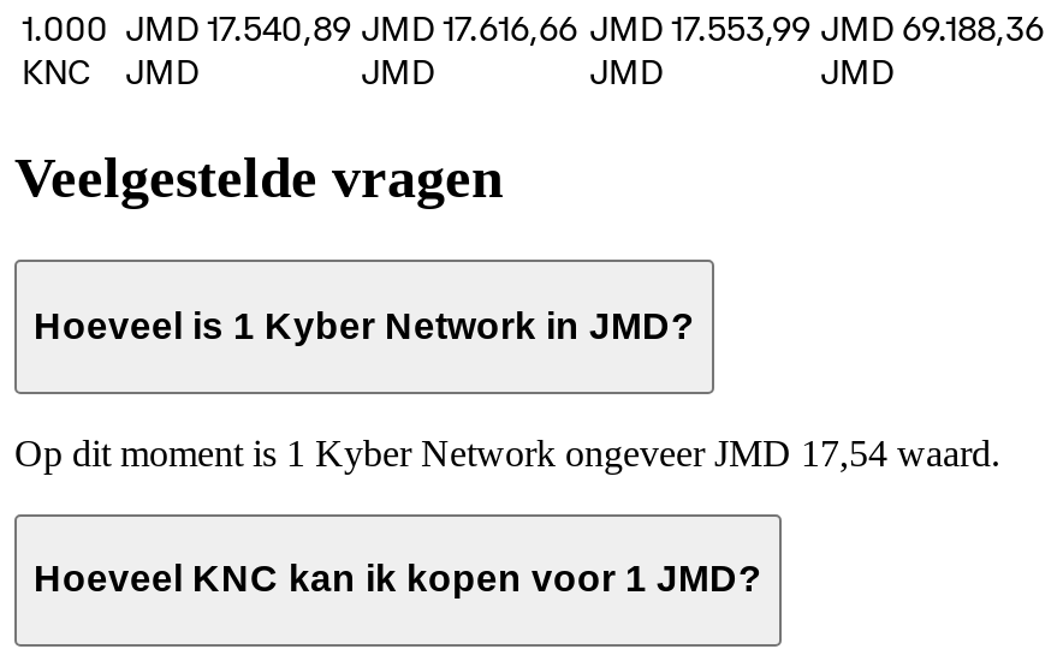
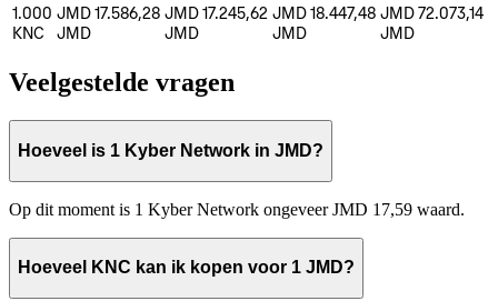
- JMD 17.540,89
+ JMD 17.586,28

- JMD 17.616,66
+ JMD 17.245,62

- JMD 17.553,99
+ JMD 18.447,48

- JMD 69.188,36
+ JMD 72.073,14

- Op dit moment is 1 Kyber Network ongeveer JMD 17,54 waard.
+ Op dit moment is 1 Kyber Network ongeveer JMD 17,59 waard.
